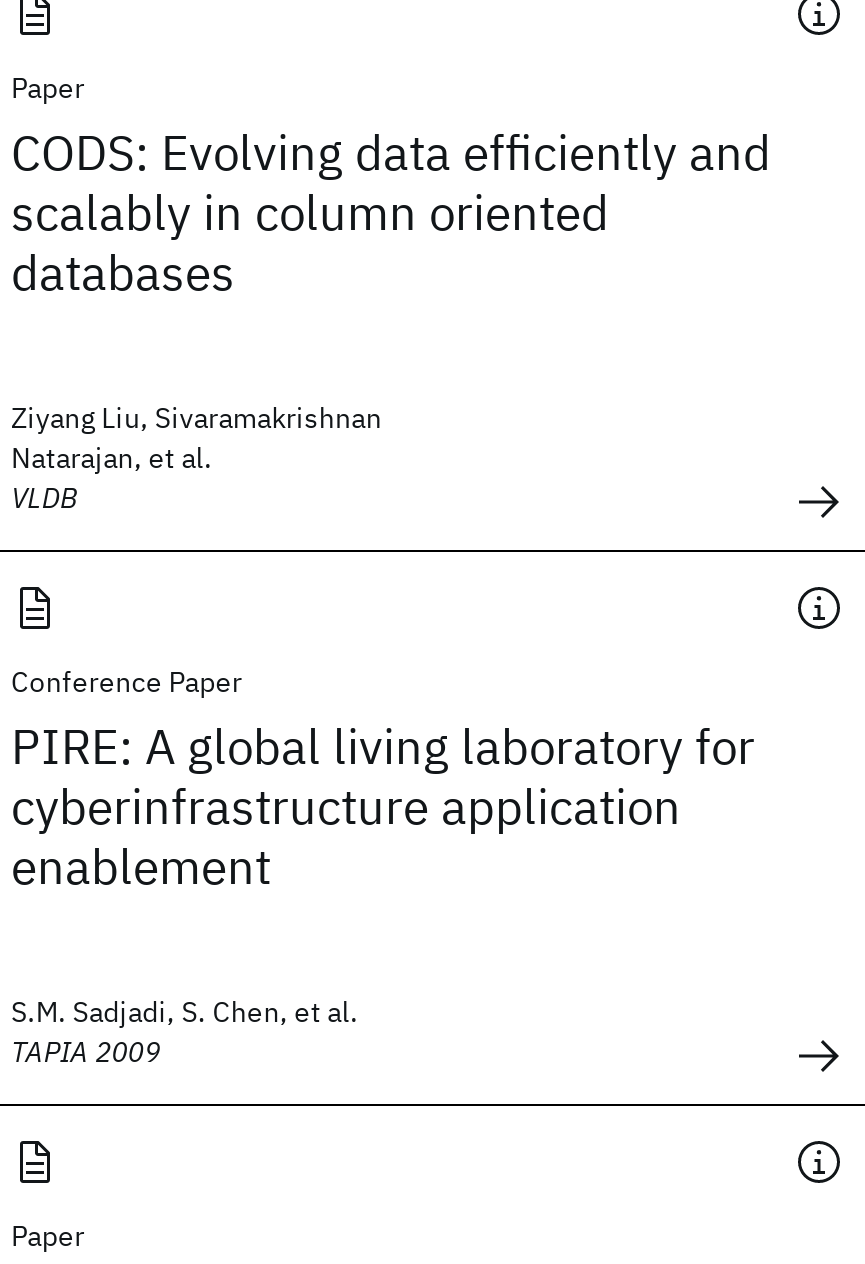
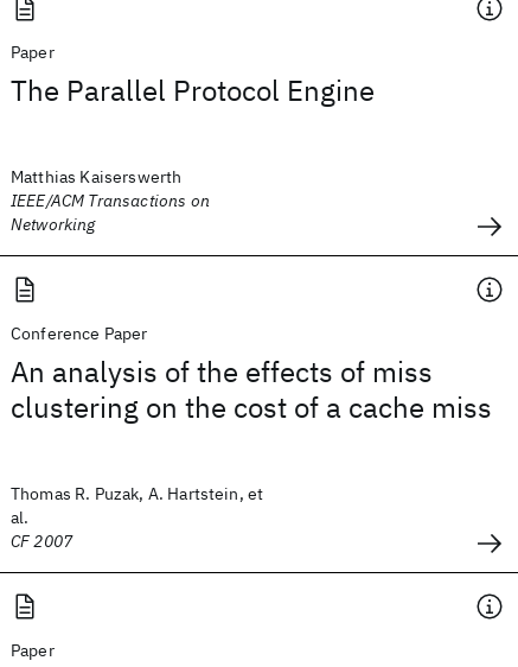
- CODS: Evolving data efficiently and
- scalably in column oriented
- databases
+ The Parallel Protocol Engine

- Ziyang Liu, Sivaramakrishnan
- Natarajan, et al.
- VLDB
+ Matthias Kaiserswerth
+ IEEE/ACM Transactions on
+ Networking

- PIRE: A global living laboratory for
- cyberinfrastructure application
- enablement
+ An analysis of the effects of miss
+ clustering on the cost of a cache miss

- S.M. Sadjadi, S. Chen, et al.
- TAPIA 2009
+ Thomas R. Puzak, A. Hartstein, et
+ al.
+ CF 2007
